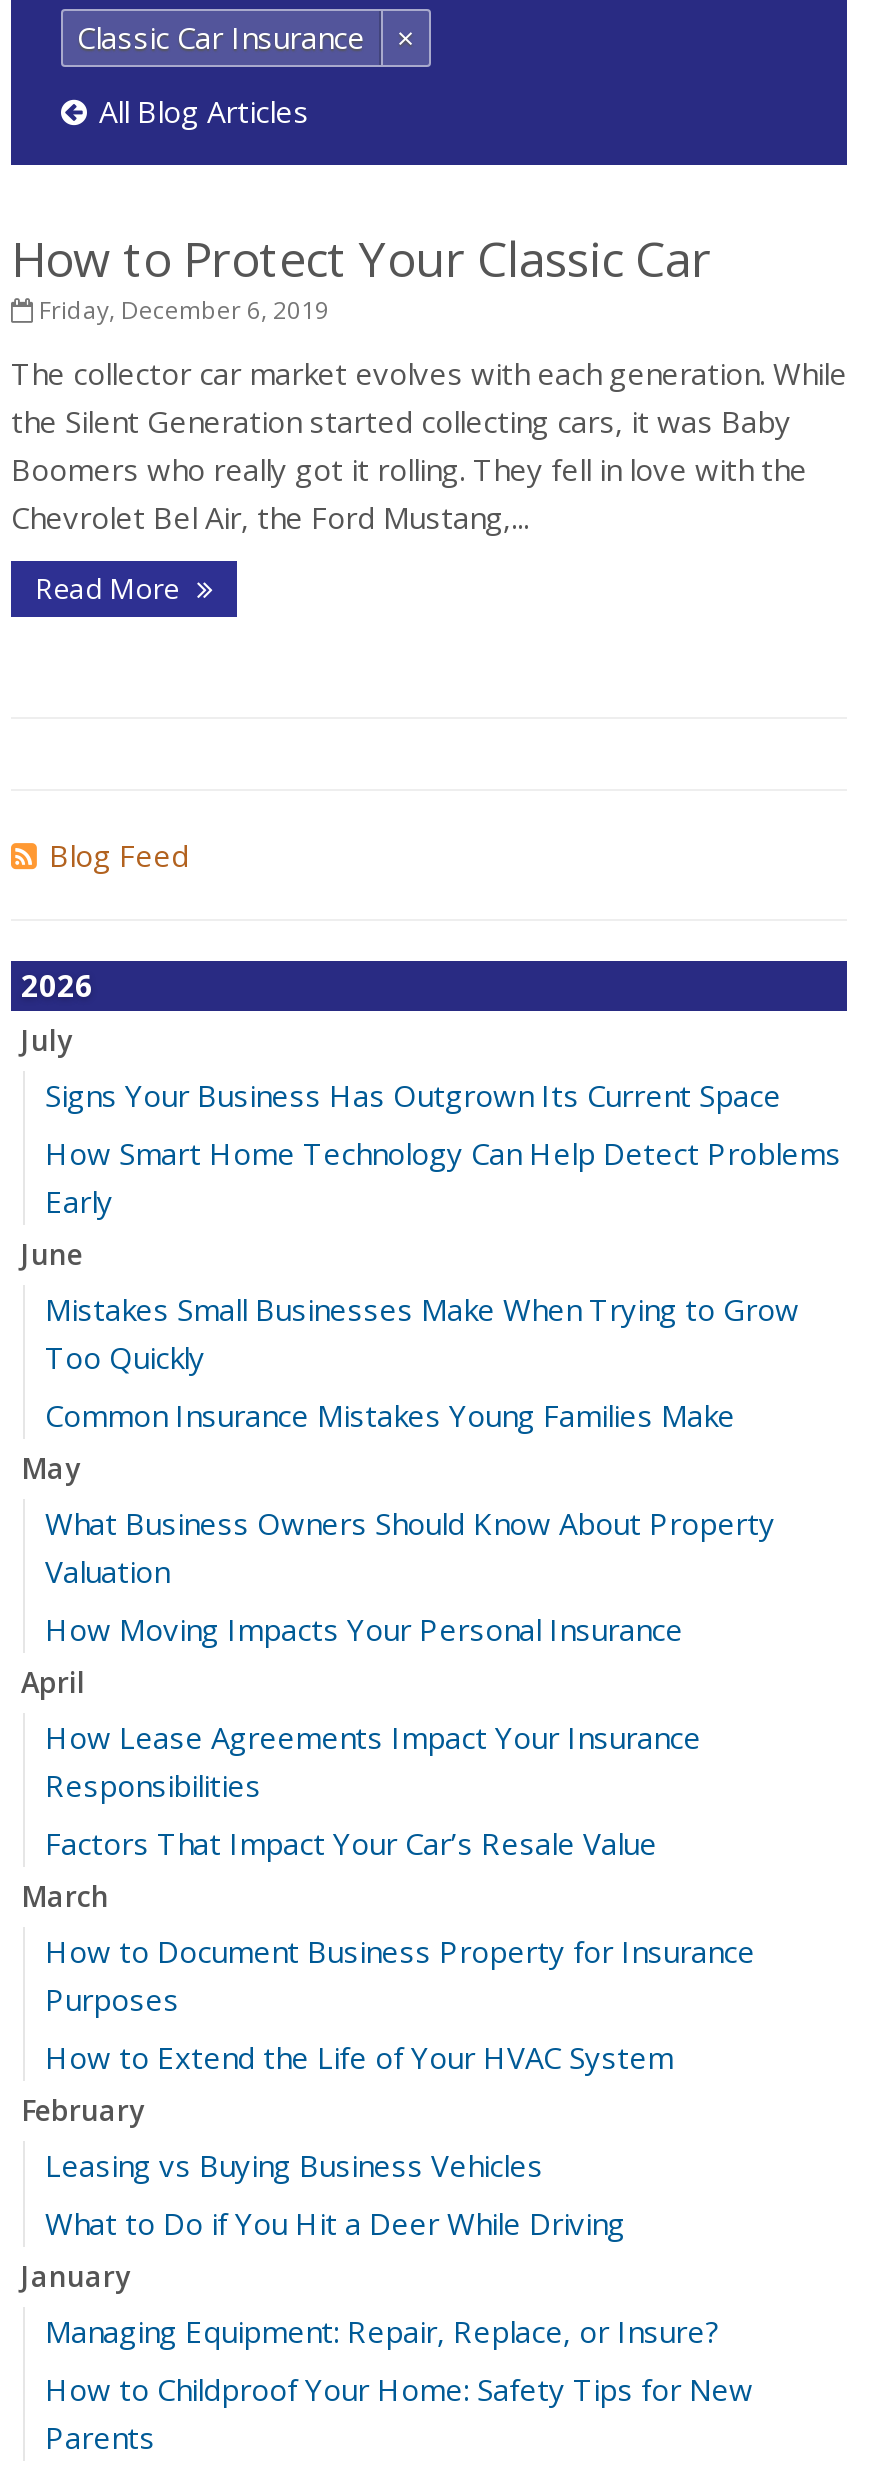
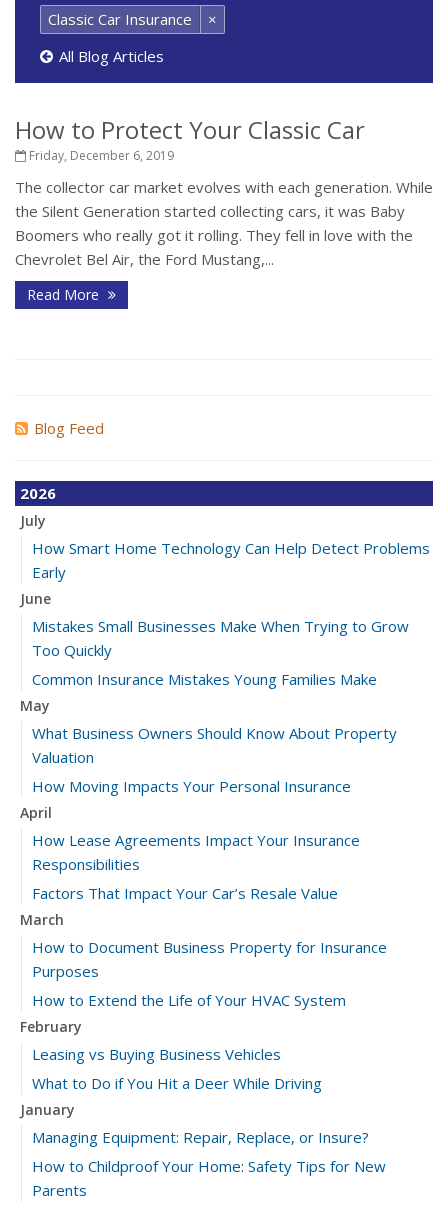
- Signs Your Business Has Outgrown Its Current Space
